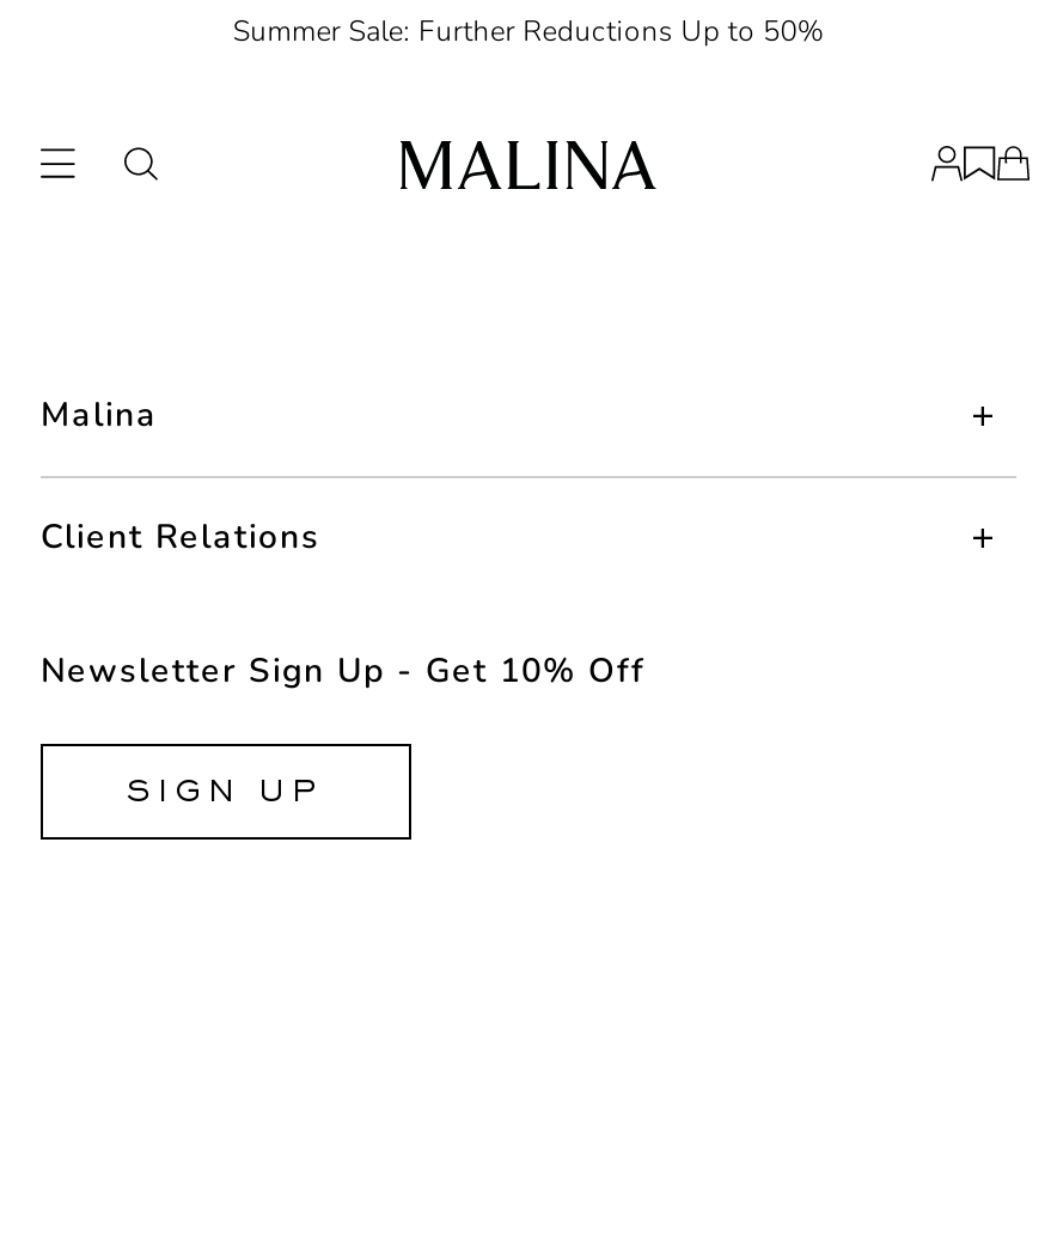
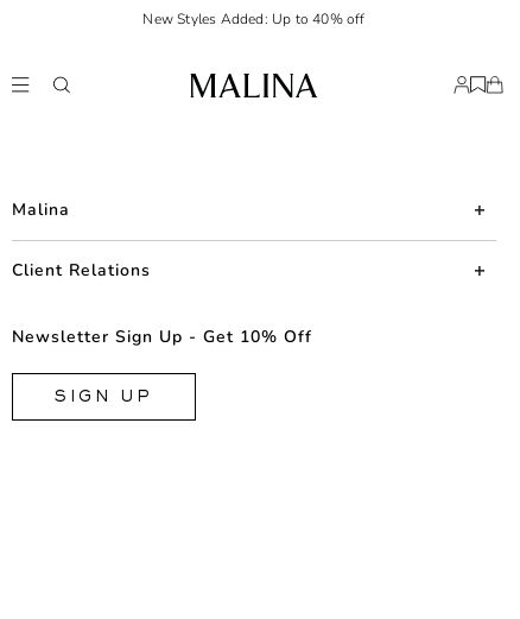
- Summer Sale: Further Reductions Up to 50%
+ New Styles Added: Up to 40% off
